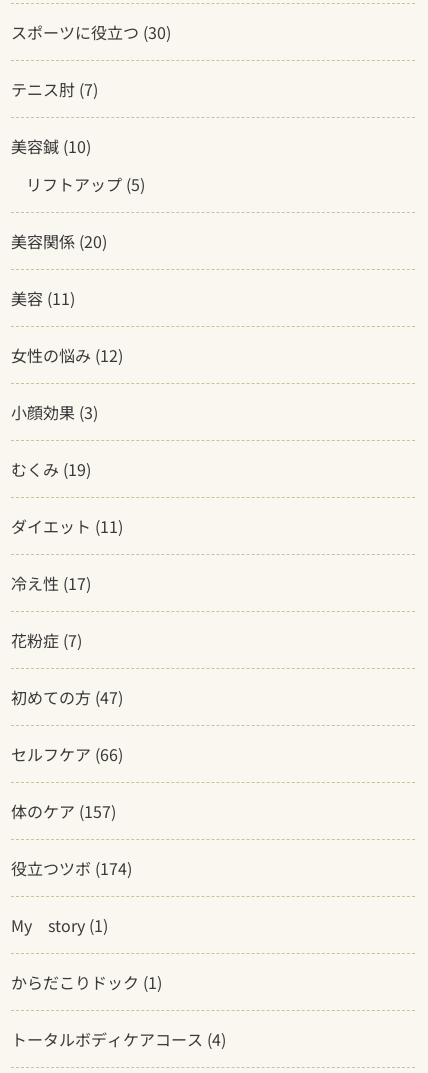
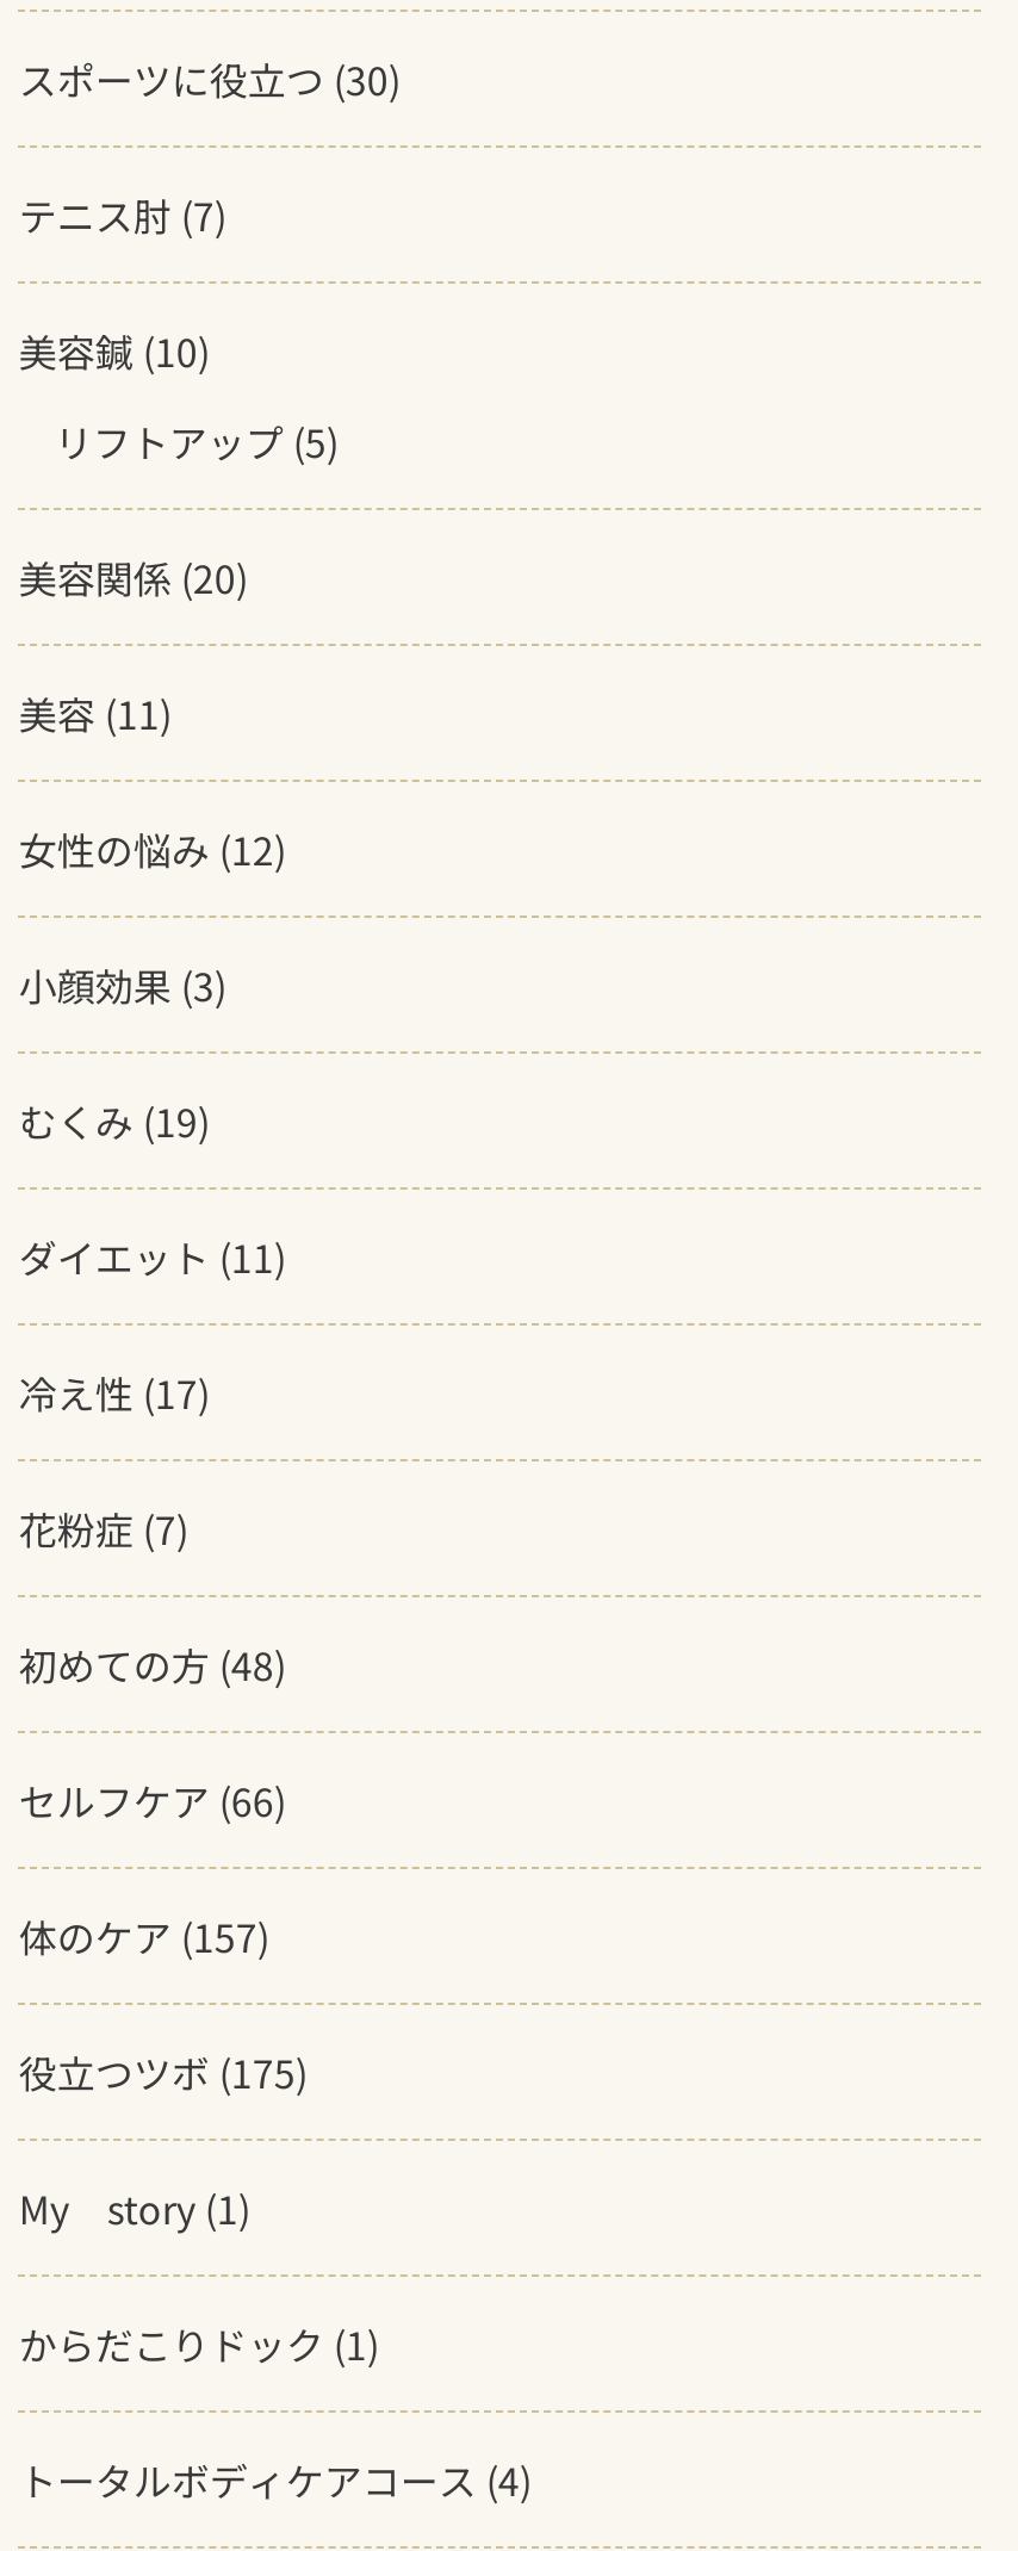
- 初めての方(47)
+ 初めての方(48)

- 役立つツボ(174)
+ 役立つツボ(175)
